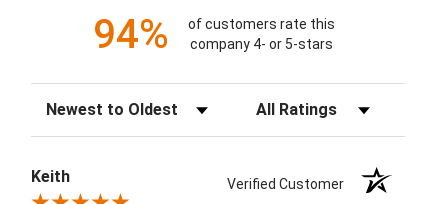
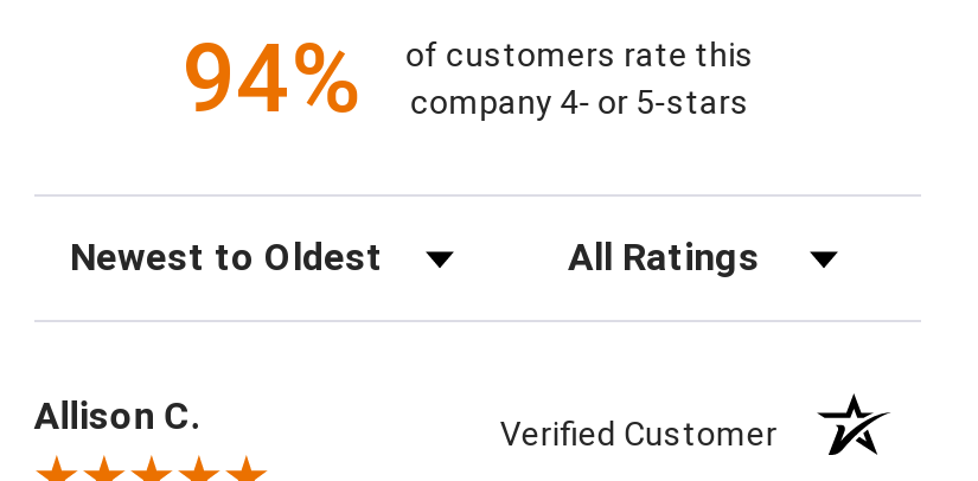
- Keith
+ Allison C.
